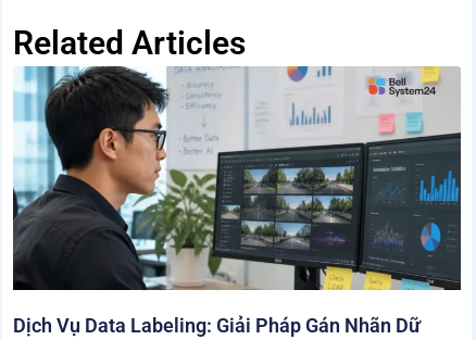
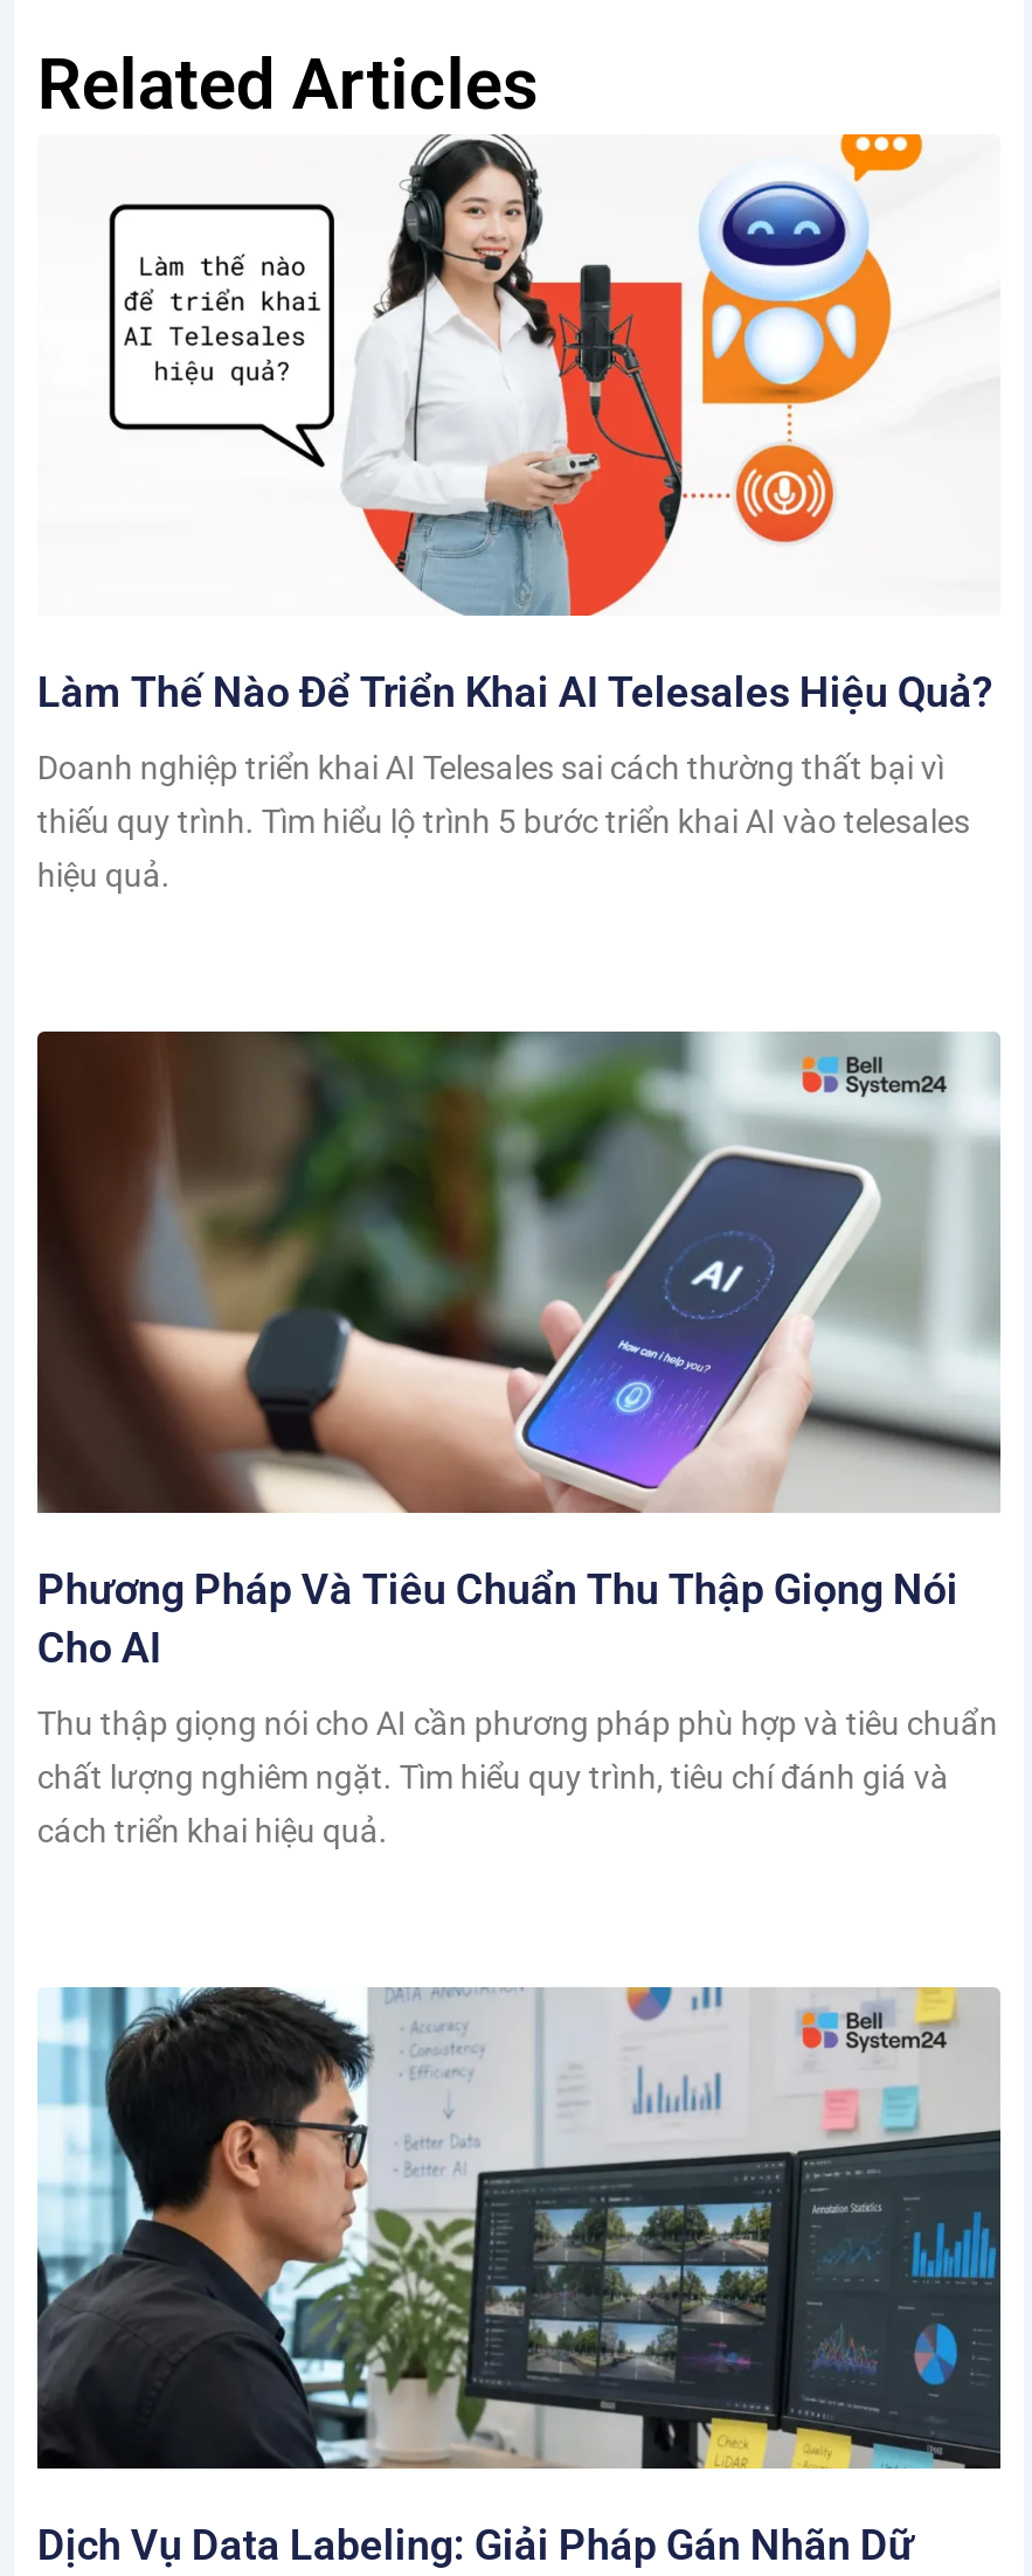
+ [image]
+ Phương Pháp Và Tiêu Chuẩn Thu Thập Giọng Nói
+ Cho AI
+ Thu thập giọng nói cho AI cần phương pháp phù hợp và tiêu chuẩn
+ chất lượng nghiêm ngặt. Tìm hiểu quy trình, tiêu chí đánh giá và
+ cách triển khai hiệu quả.

+ [image]
+ Làm Thế Nào Để Triển Khai AI Telesales Hiệu Quả?
+ Doanh nghiệp triển khai AI Telesales sai cách thường thất bại vì
+ thiếu quy trình. Tìm hiểu lộ trình 5 bước triển khai AI vào telesales
+ hiệu quả.
